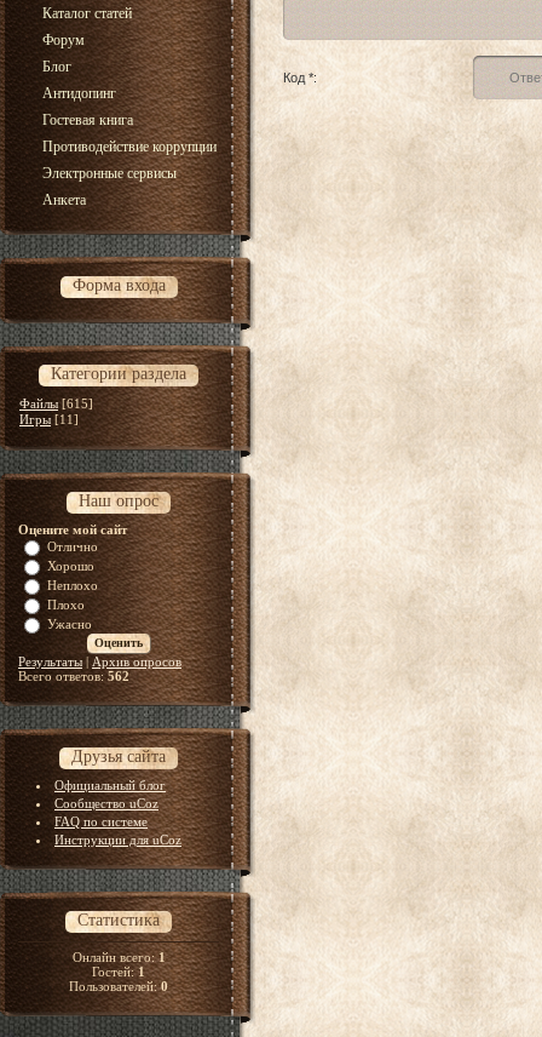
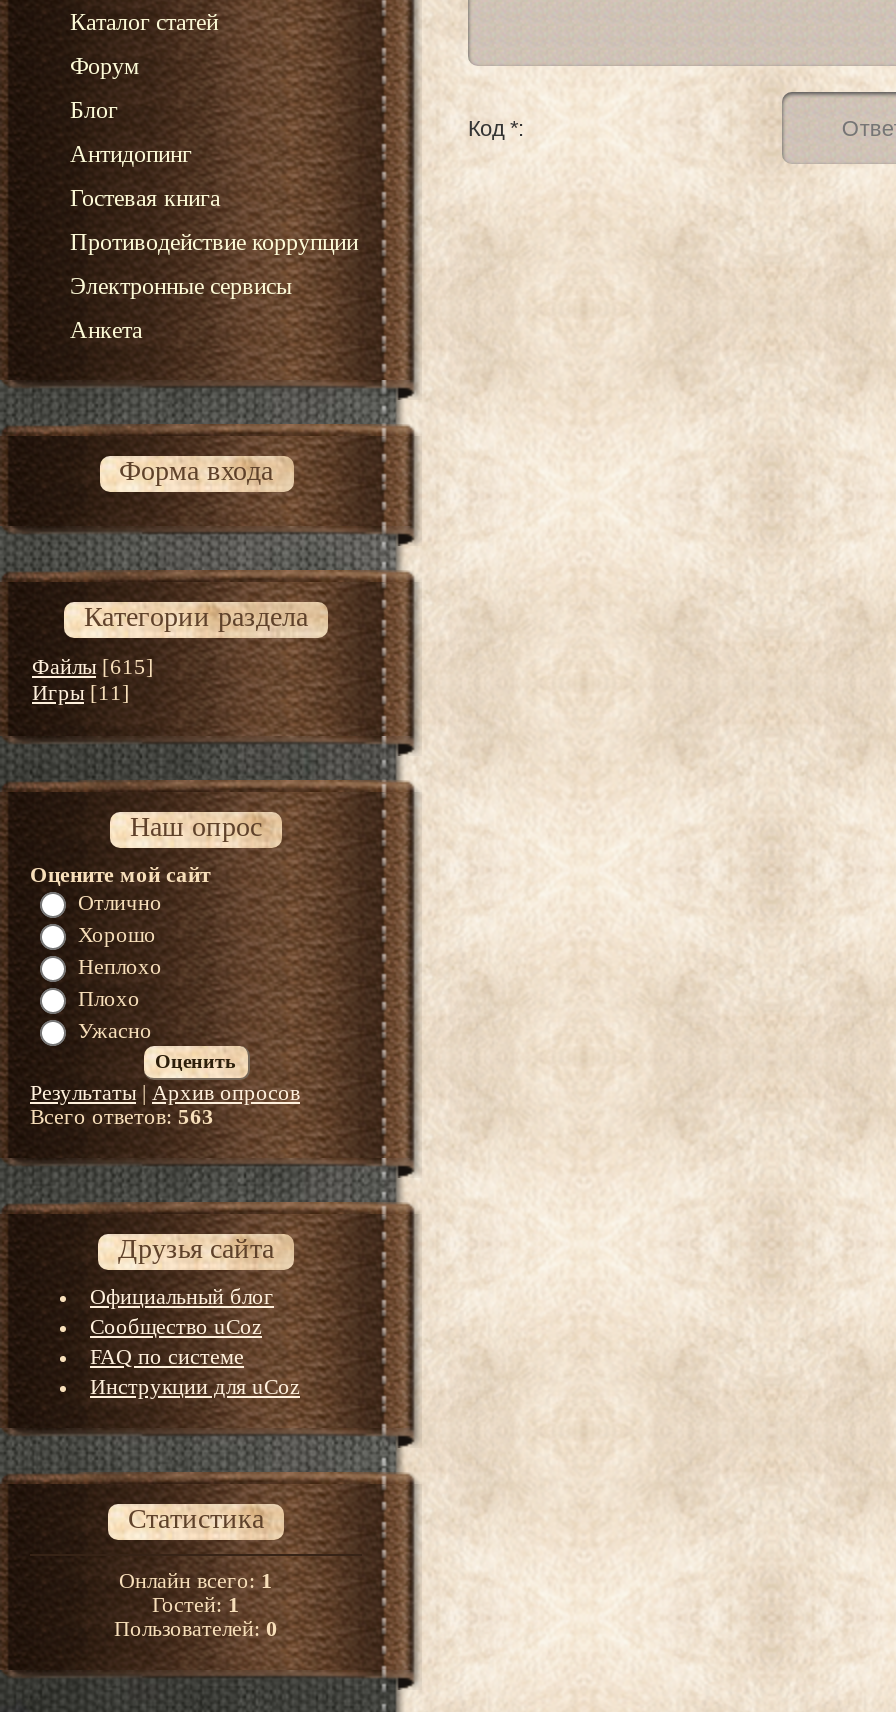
- Всего ответов:562
+ Всего ответов:563
